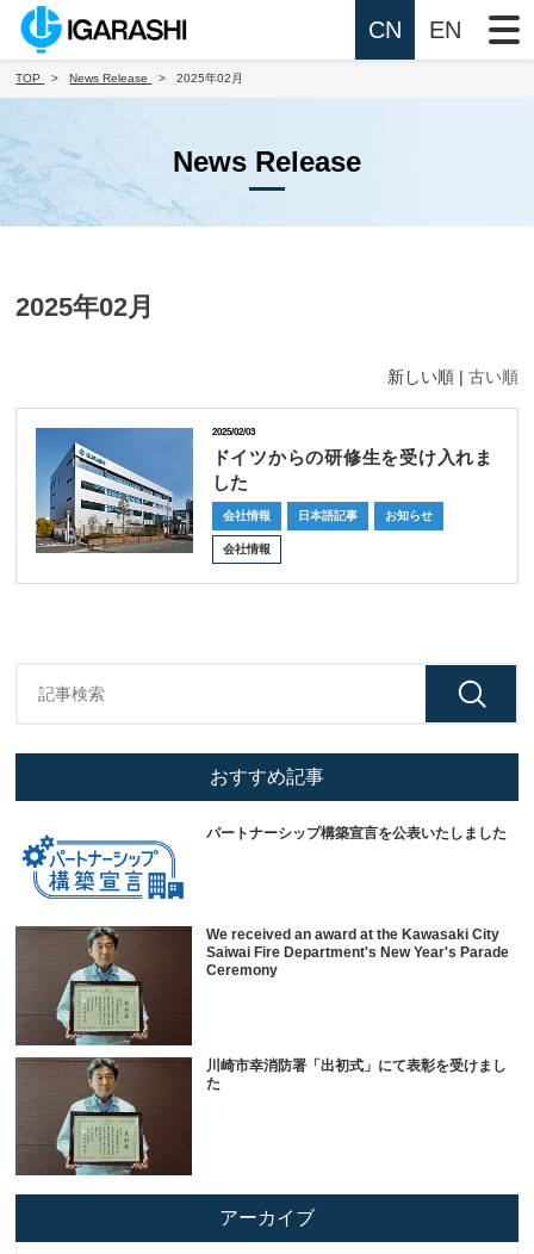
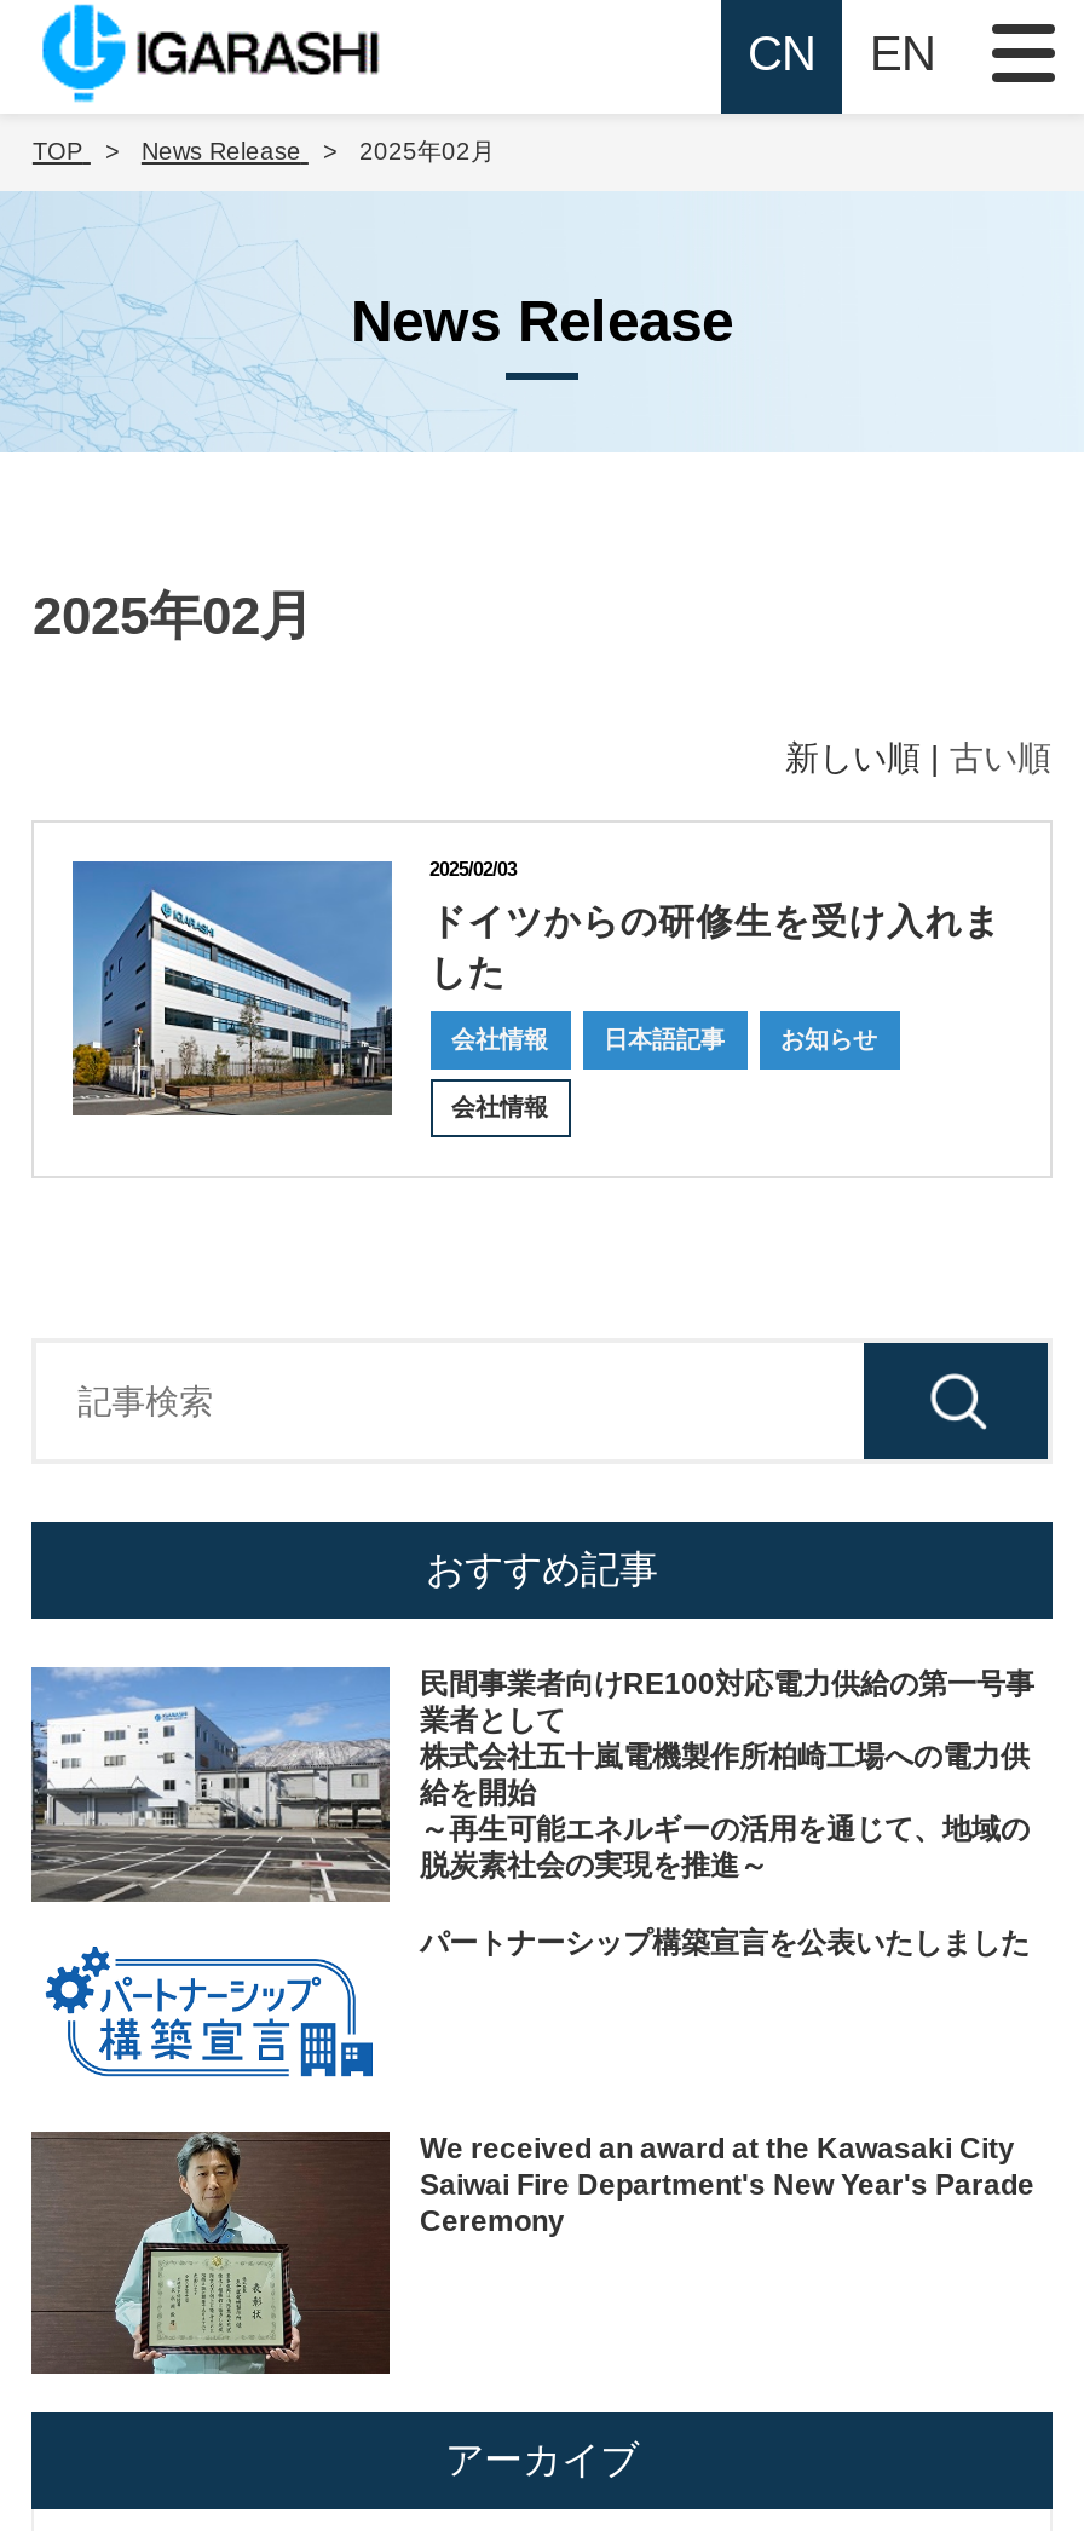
+ [image]
+ 民間事業者向けRE100対応電力供給の第一号事
+ 業者として
+ 株式会社五十嵐電機製作所柏崎工場への電力供
+ 給を開始
+ ～再生可能エネルギーの活用を通じて、地域の
+ 脱炭素社会の実現を推進～

moved down: [image] | パートナーシップ構築宣言を公表いたしました | We received an award at the Kawasaki City | Saiwai Fire Department's New Year's Parade | Ceremony

moved down: [image]

- 川崎市幸消防署「出初式」にて表彰を受けまし
- た
